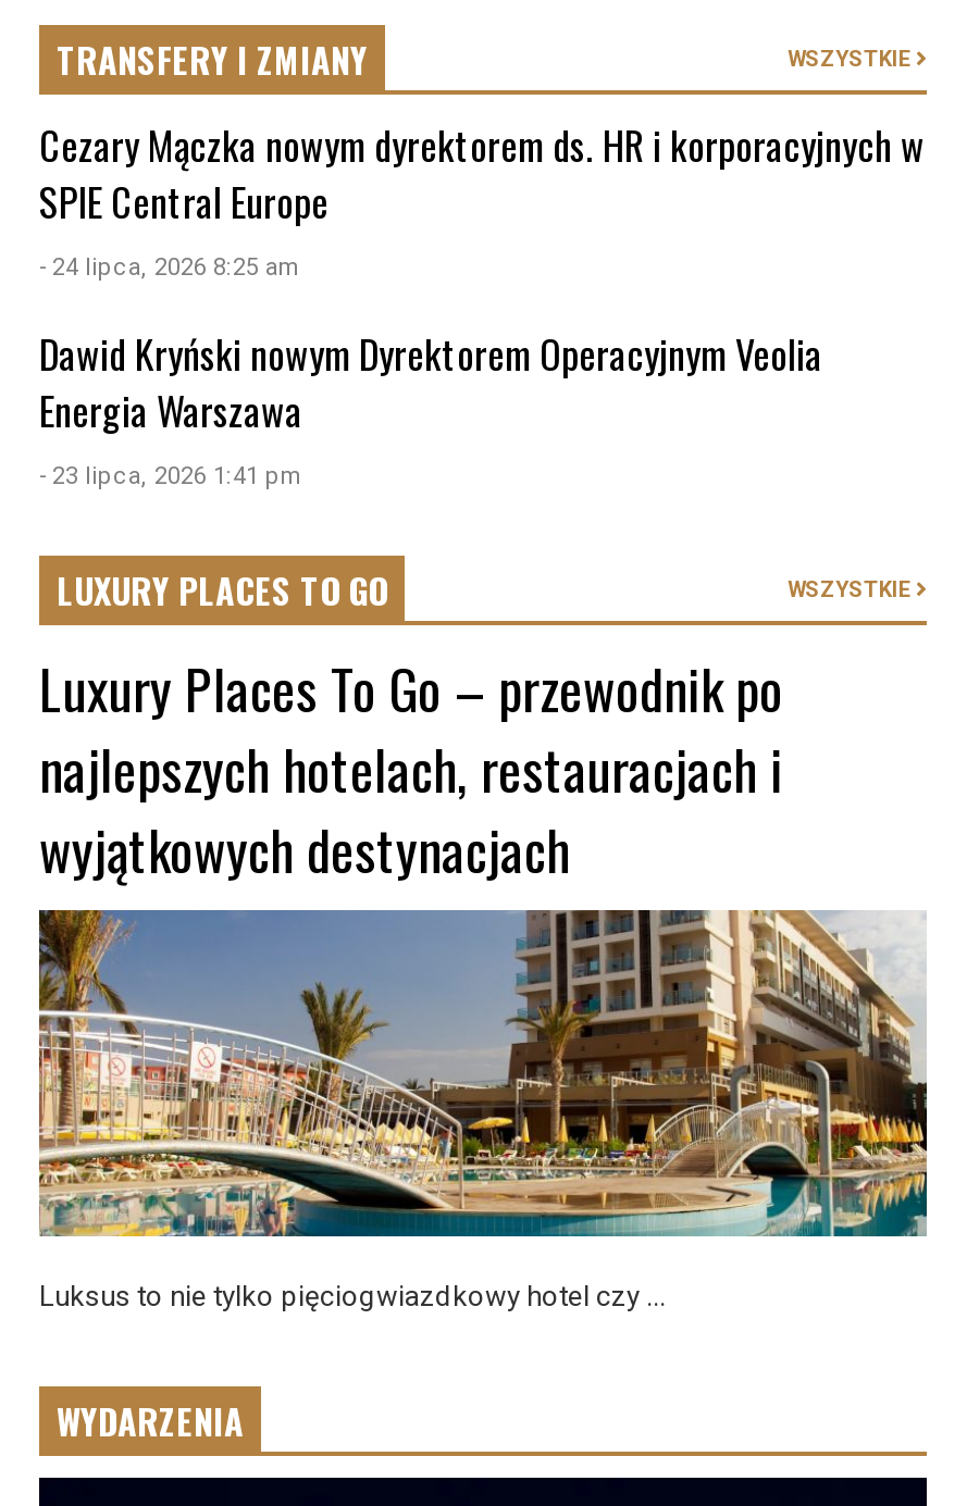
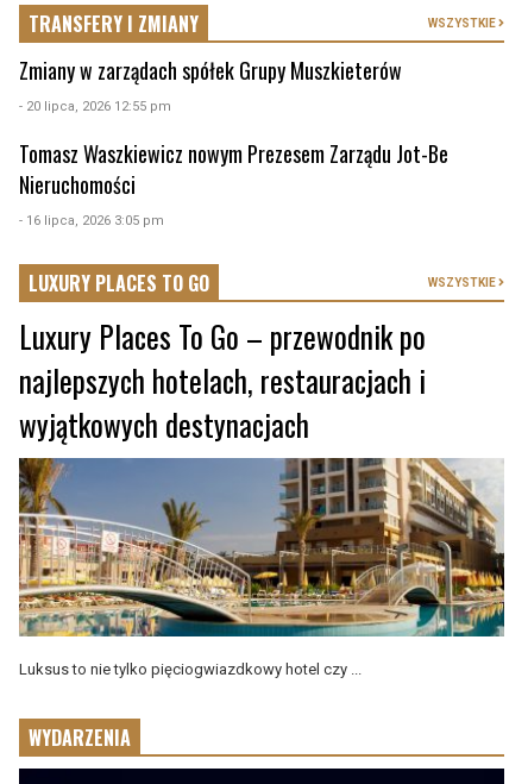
- Cezary Mączka nowym dyrektorem ds. HR i korporacyjnych w
- SPIE Central Europe
- - 24 lipca, 2026 8:25 am
+ Zmiany w zarządach spółek Grupy Muszkieterów
+ - 20 lipca, 2026 12:55 pm

- Dawid Kryński nowym Dyrektorem Operacyjnym Veolia
- Energia Warszawa
- - 23 lipca, 2026 1:41 pm
+ Tomasz Waszkiewicz nowym Prezesem Zarządu Jot-Be
+ Nieruchomości
+ - 16 lipca, 2026 3:05 pm
